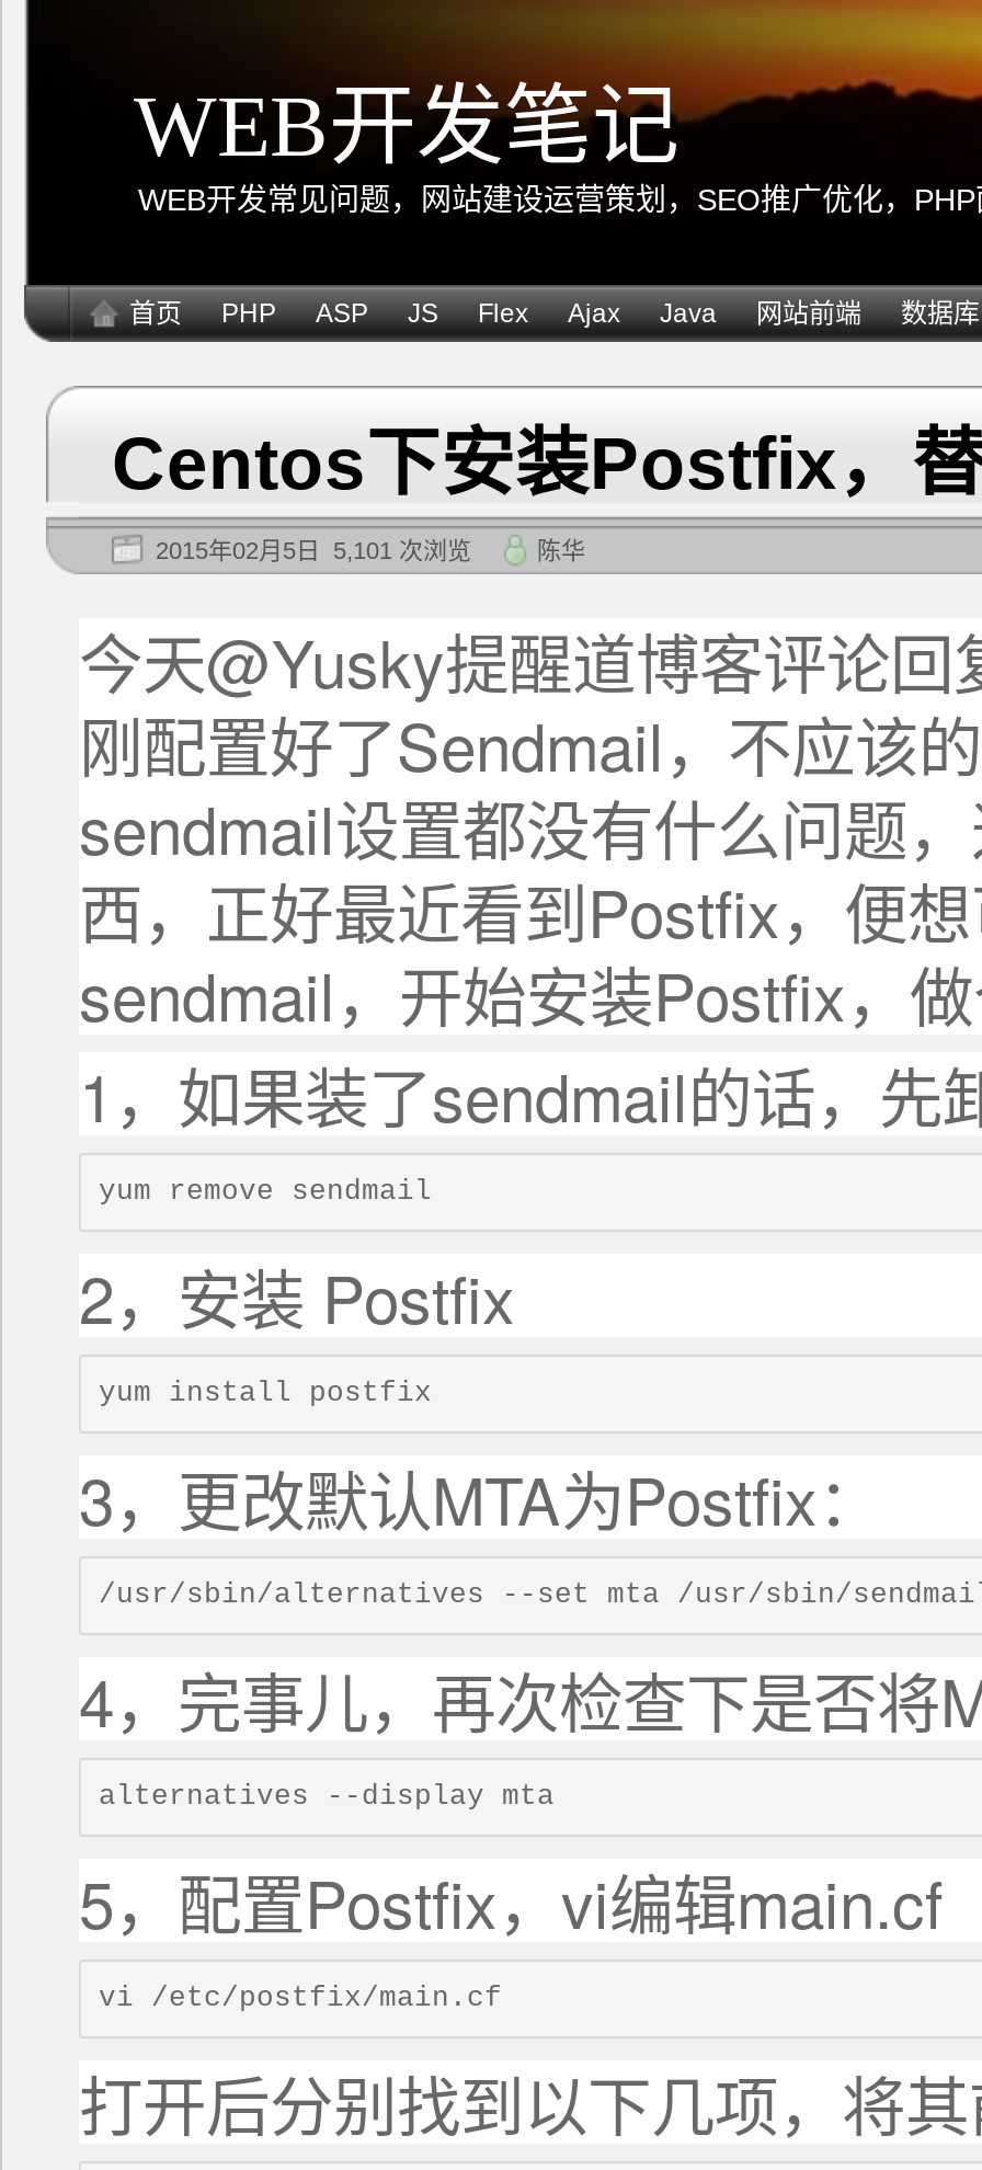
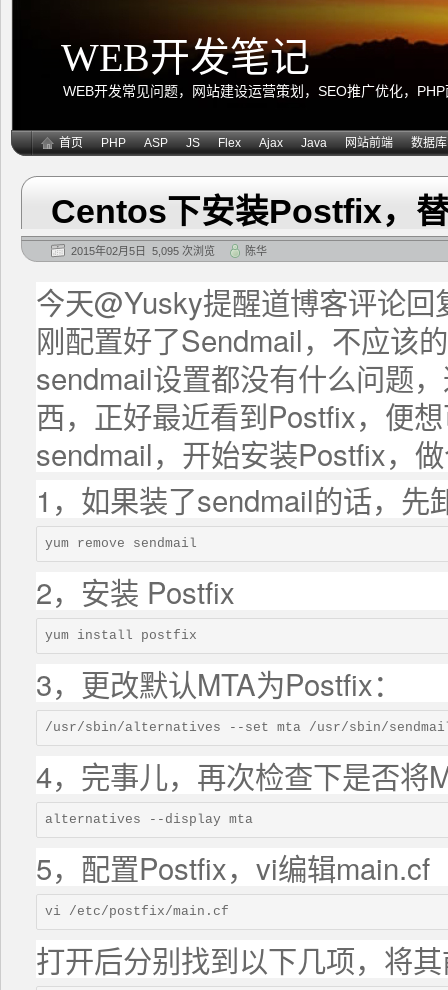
- 2015年02月5日 5,101 次浏览
+ 2015年02月5日 5,095 次浏览
